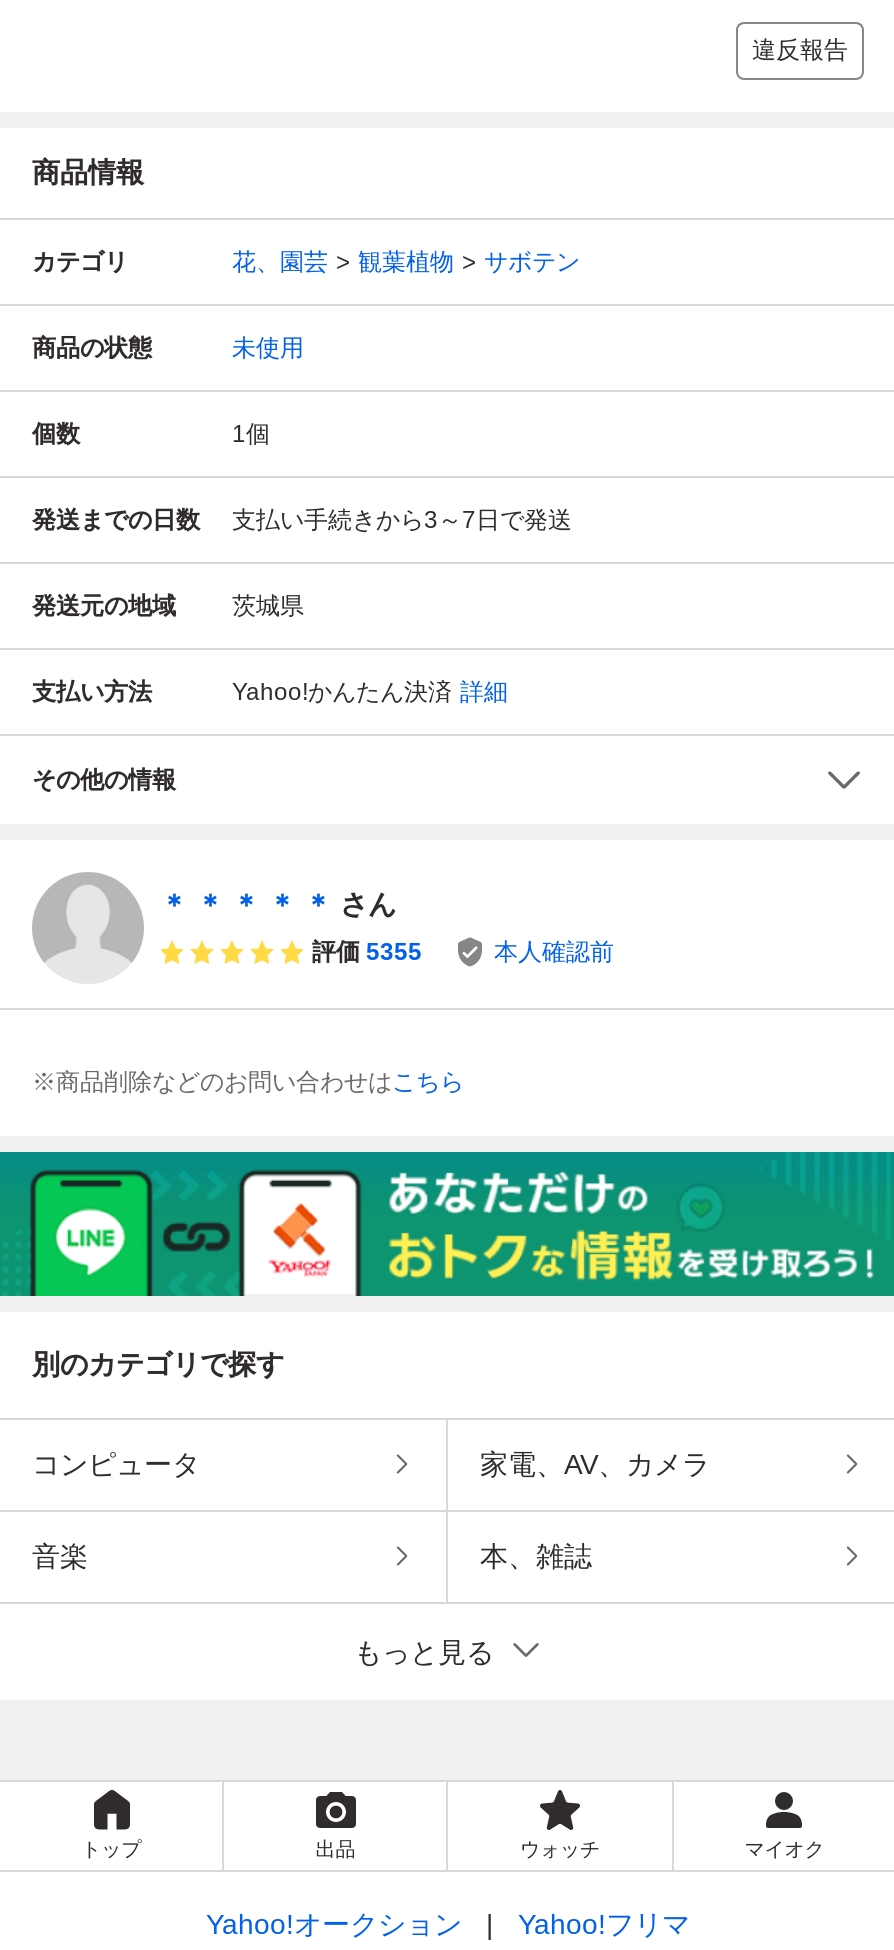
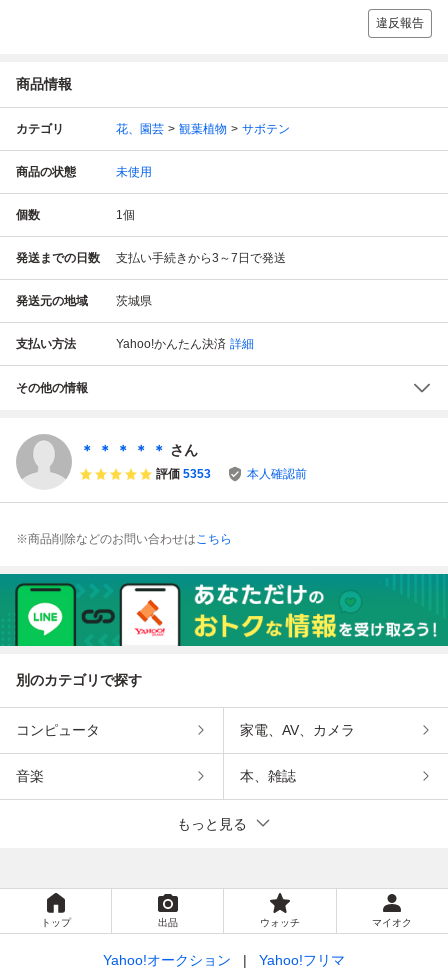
- 評価 5355
+ 評価 5353
